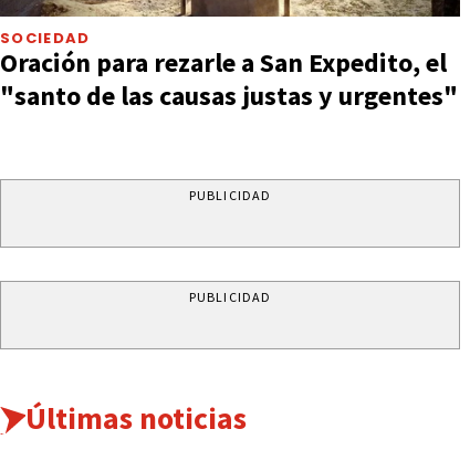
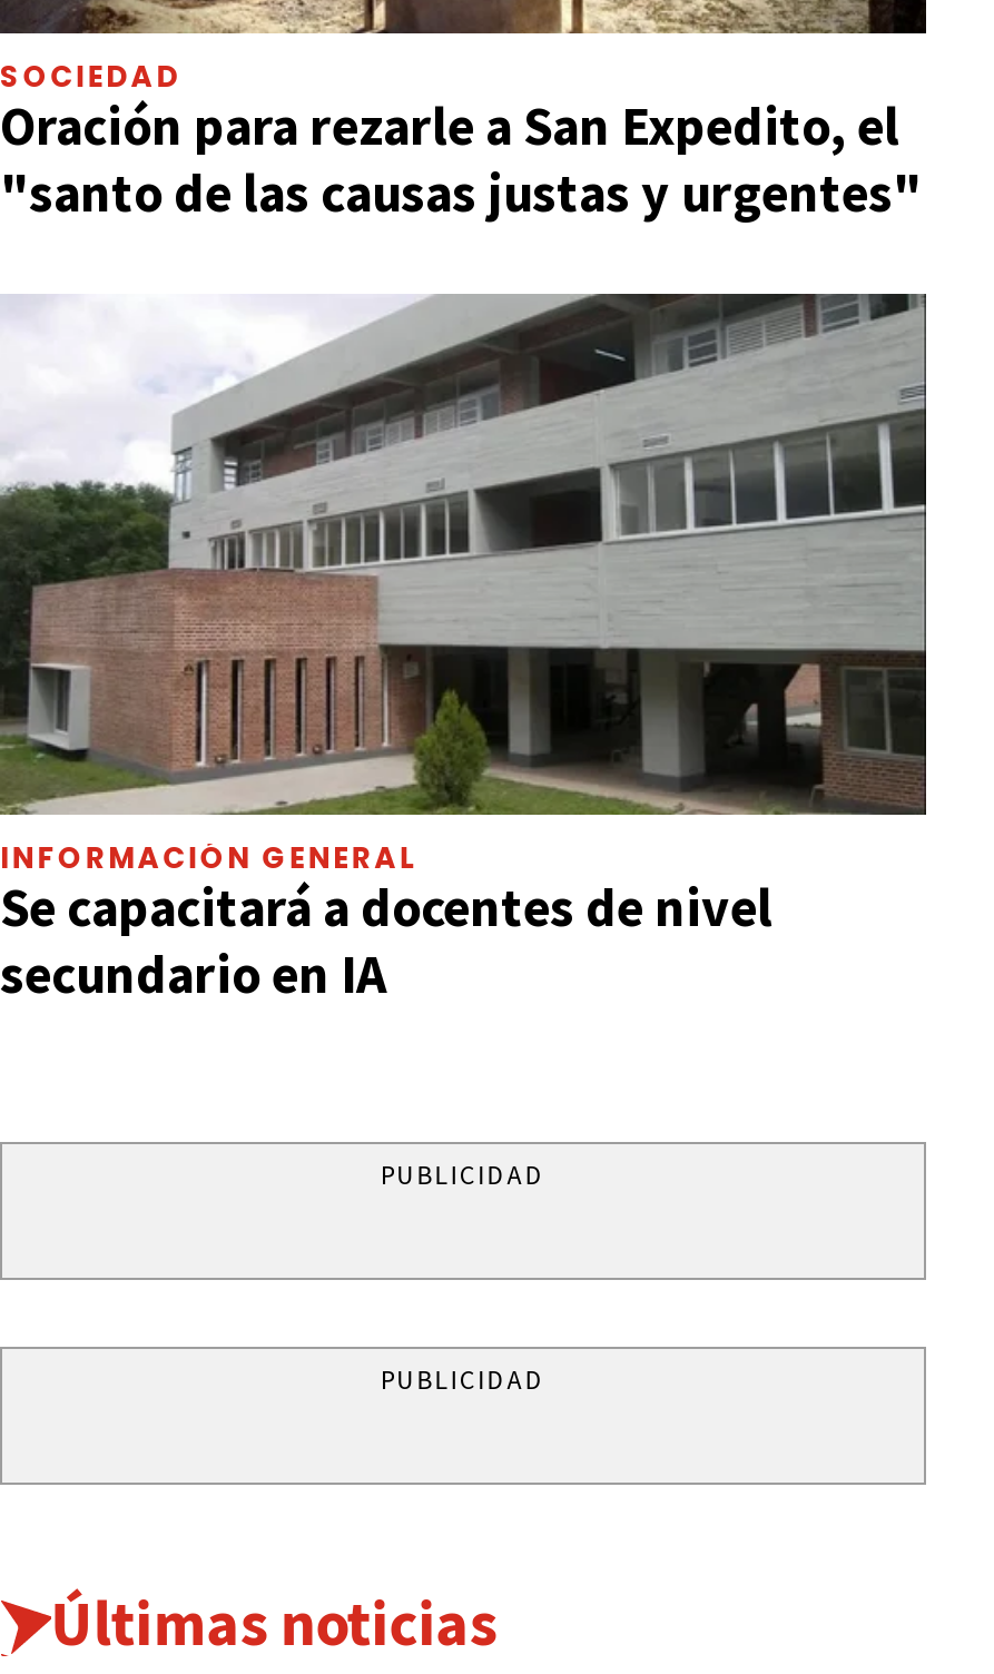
+ [image]
+ INFORMACIÓN GENERAL
+ Se capacitará a docentes de nivel
+ secundario en IA
